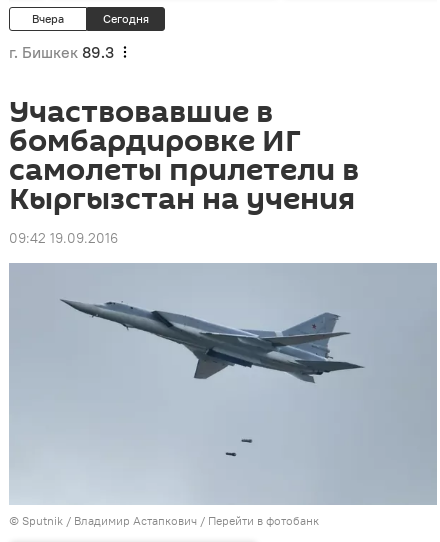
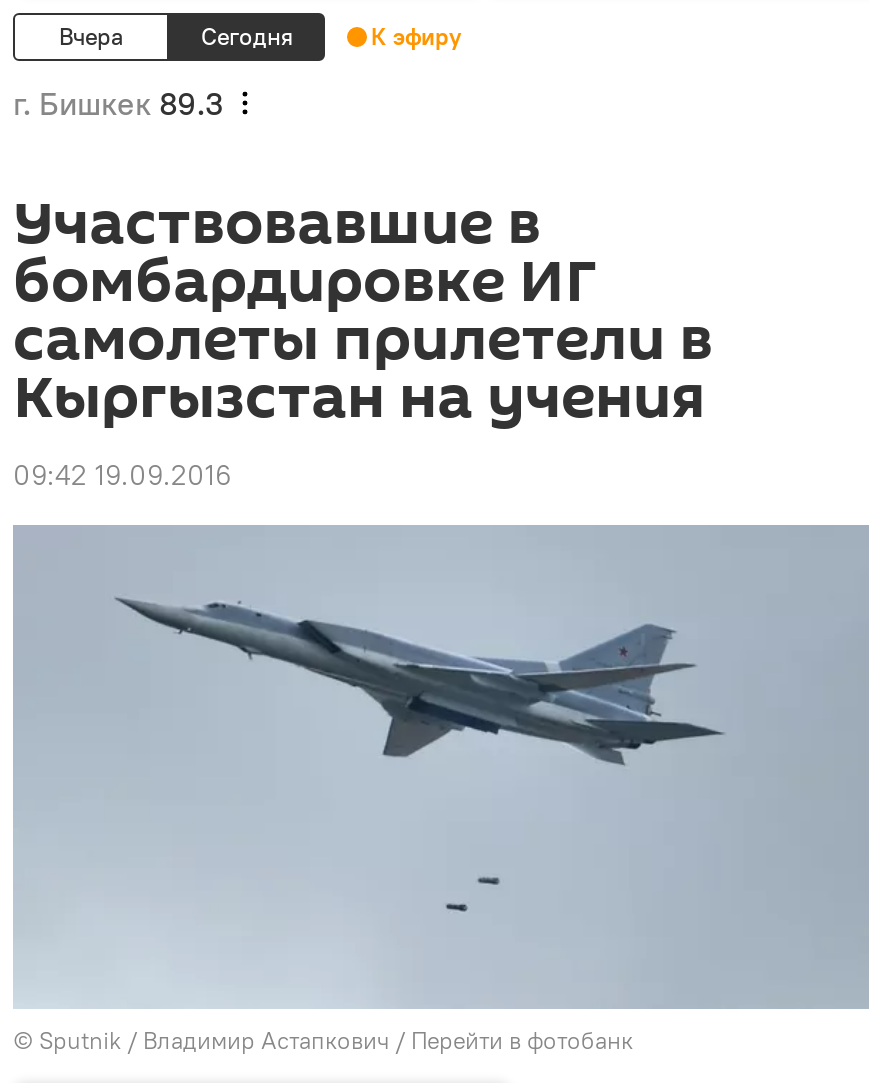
+ К эфиру
